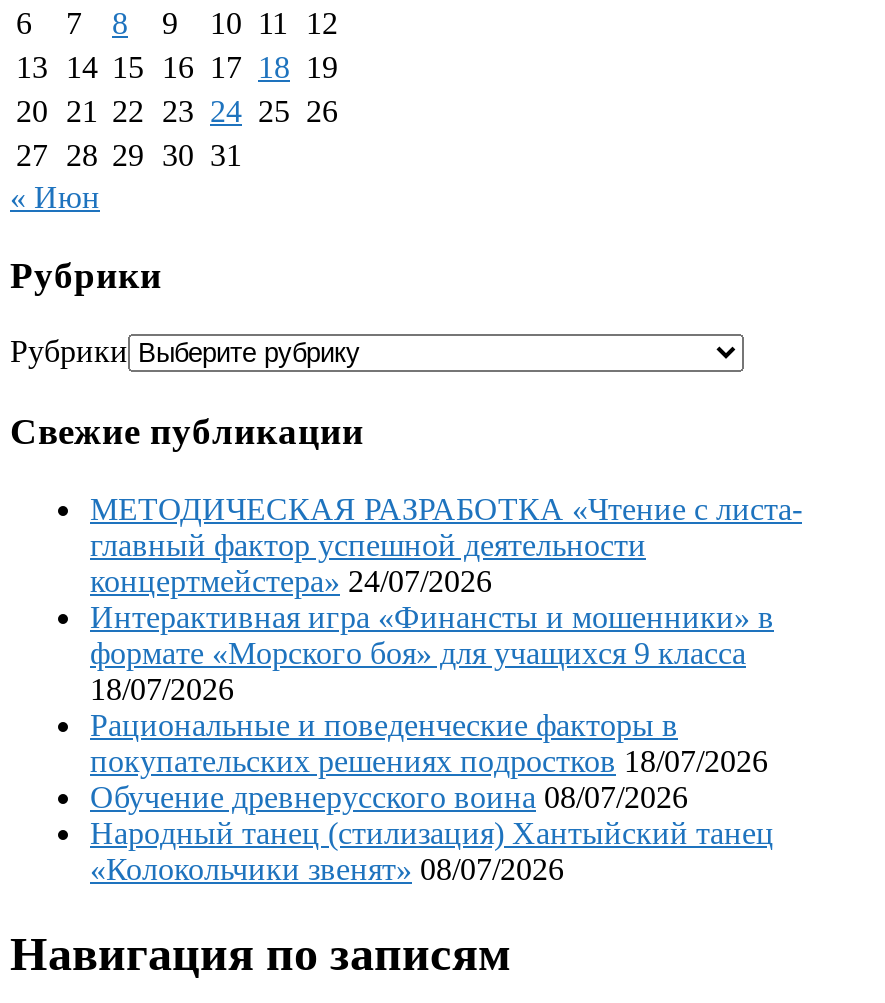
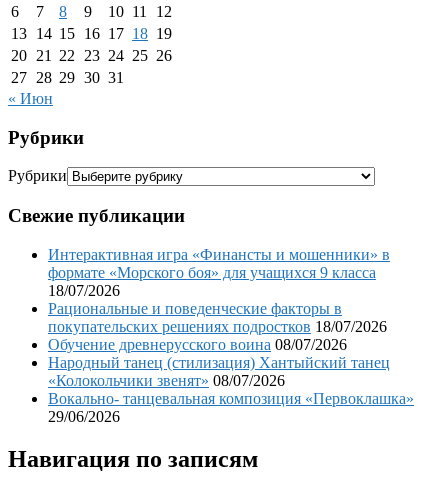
- МЕТОДИЧЕСКАЯ РАЗРАБОТКА «Чтение с листа-
- главный фактор успешной деятельности
- концертмейстера» 24/07/2026

moved up: Интерактивная игра «Финансты и мошенники» в | формате «Морского боя» для учащихся 9 класса | 18/07/2026 | Рациональные и поведенческие факторы в | покупательских решениях подростков 18/07/2026 | Обучение древнерусского воина 08/07/2026 | Народный танец (стилизация) Хантыйский танец | «Колокольчики звенят» 08/07/2026

+ Вокально- танцевальная композиция «Первоклашка»
+ 29/06/2026
